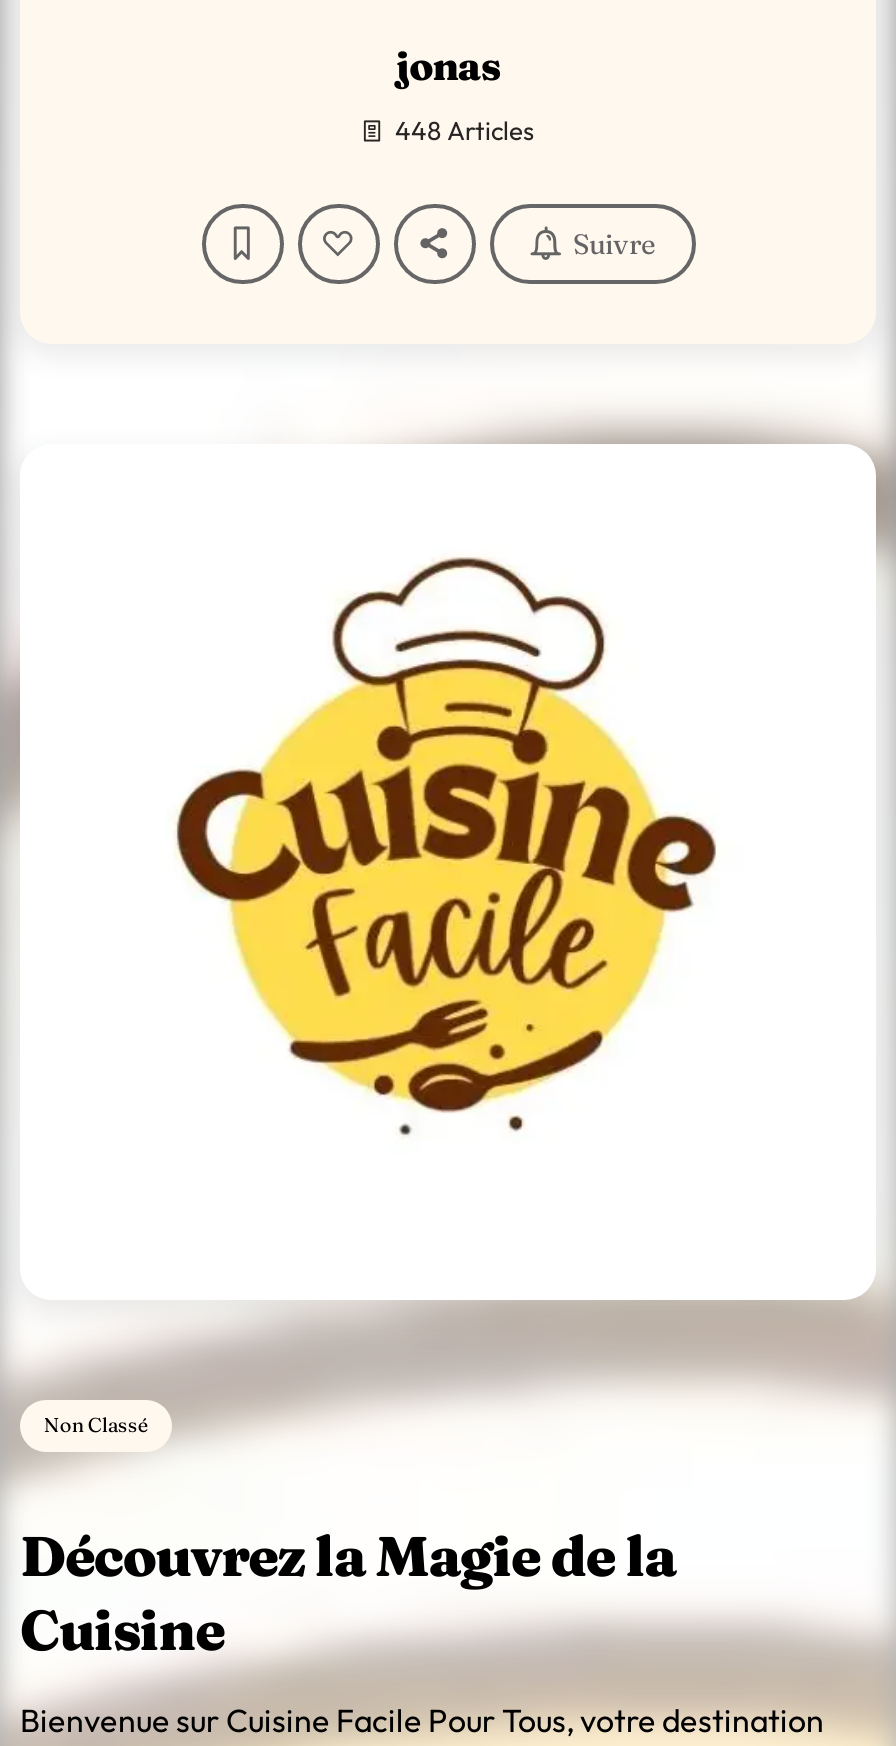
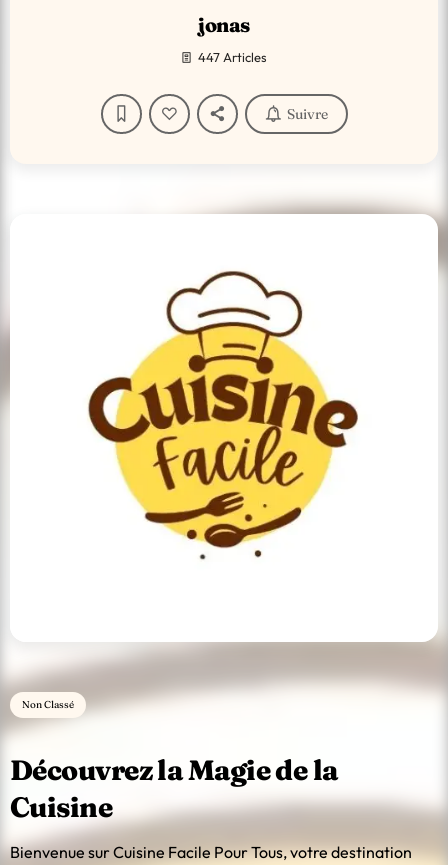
- 448 Articles
+ 447 Articles
